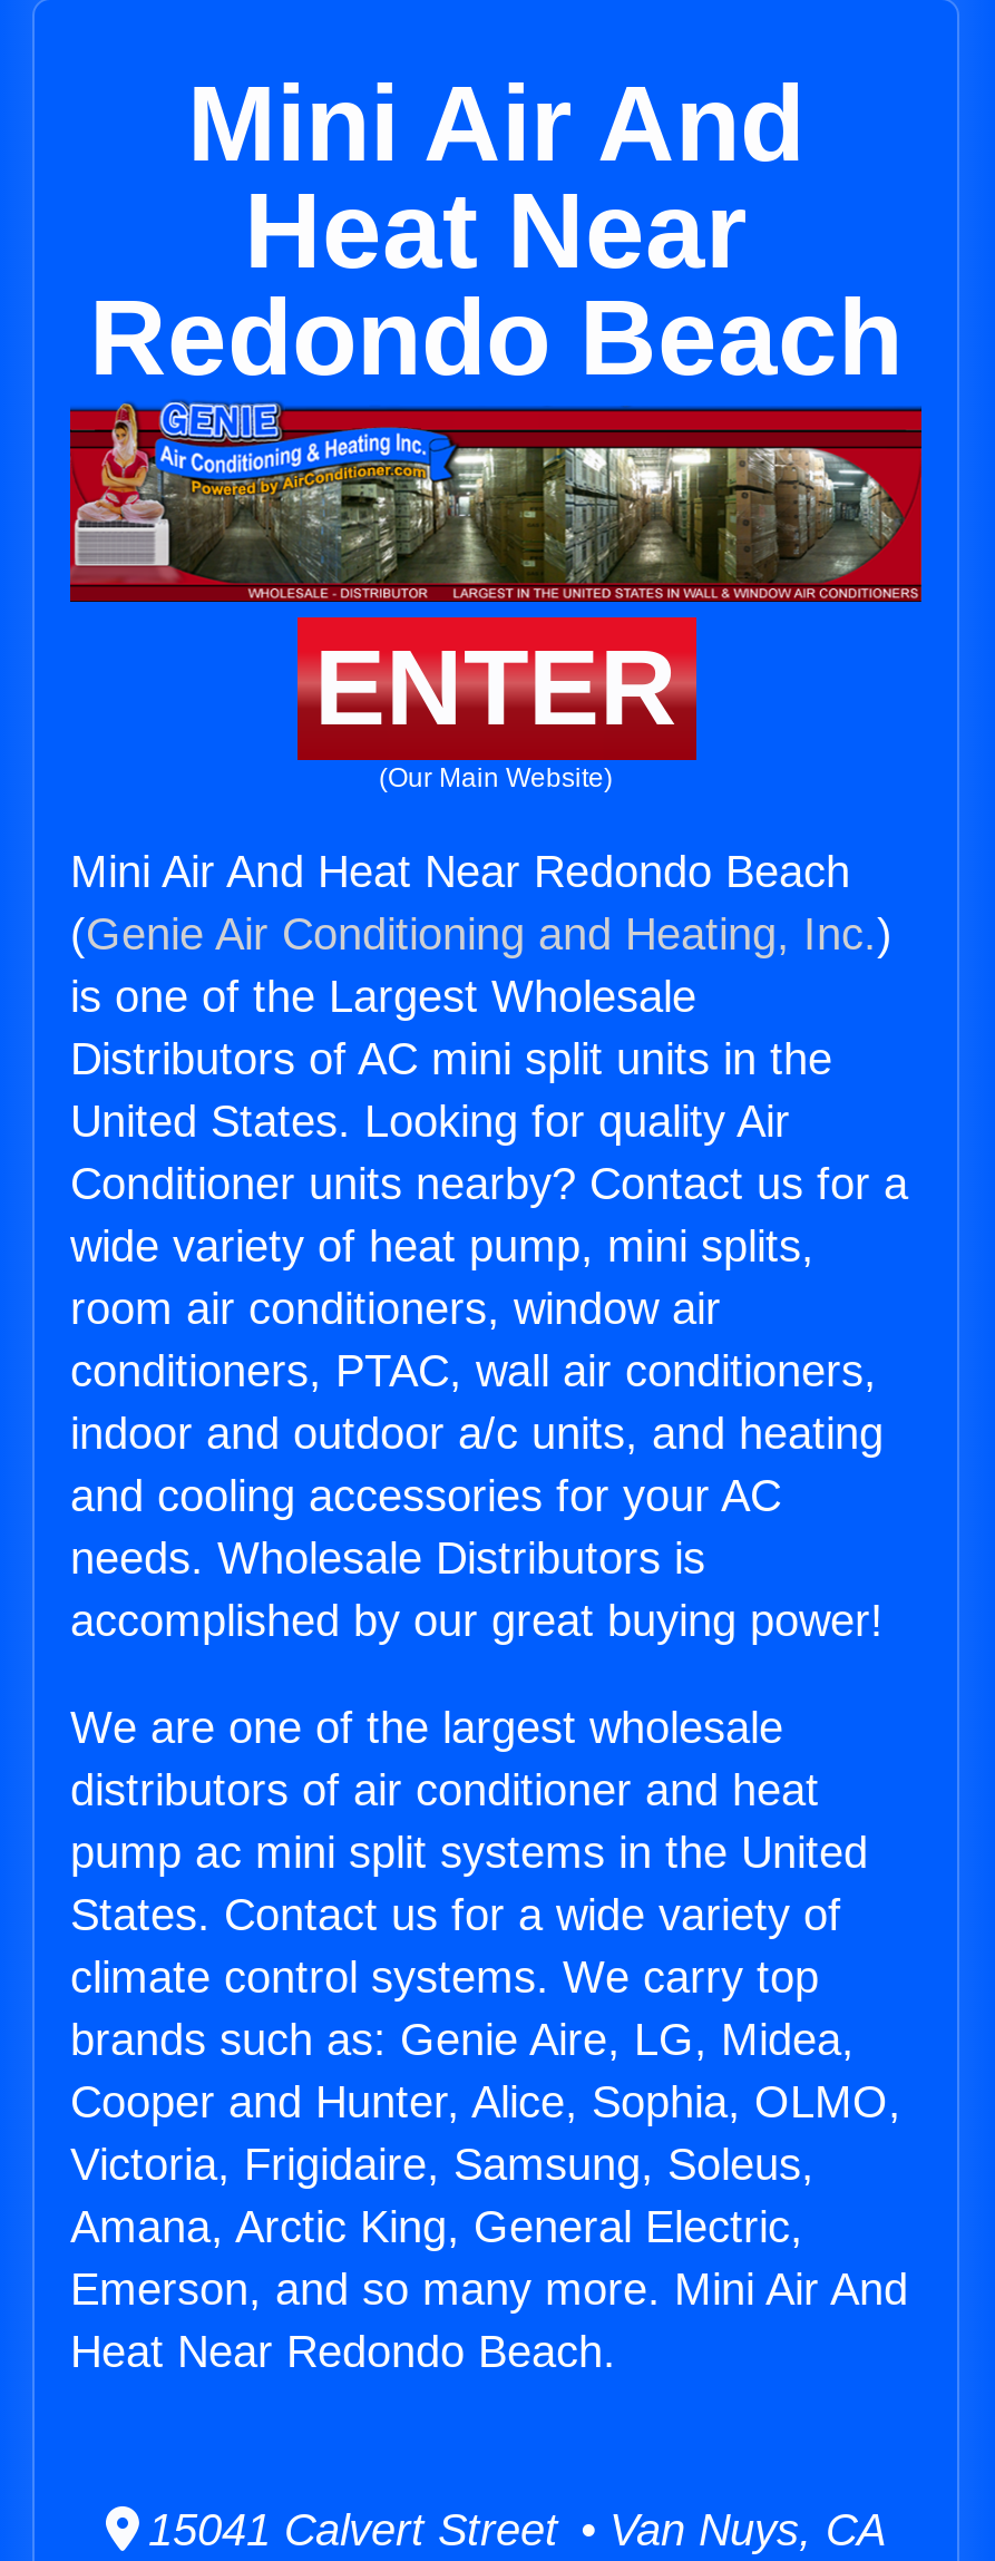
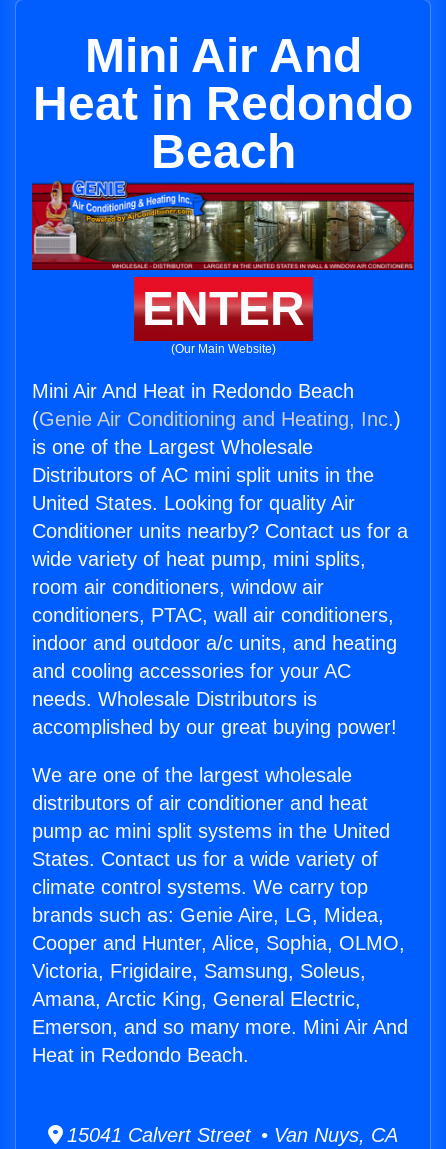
- Heat Near
- Redondo Beach
+ Heat in Redondo
+ Beach

- Mini Air And Heat Near Redondo Beach
+ Mini Air And Heat in Redondo Beach

- Heat Near Redondo Beach.
+ Heat in Redondo Beach.
